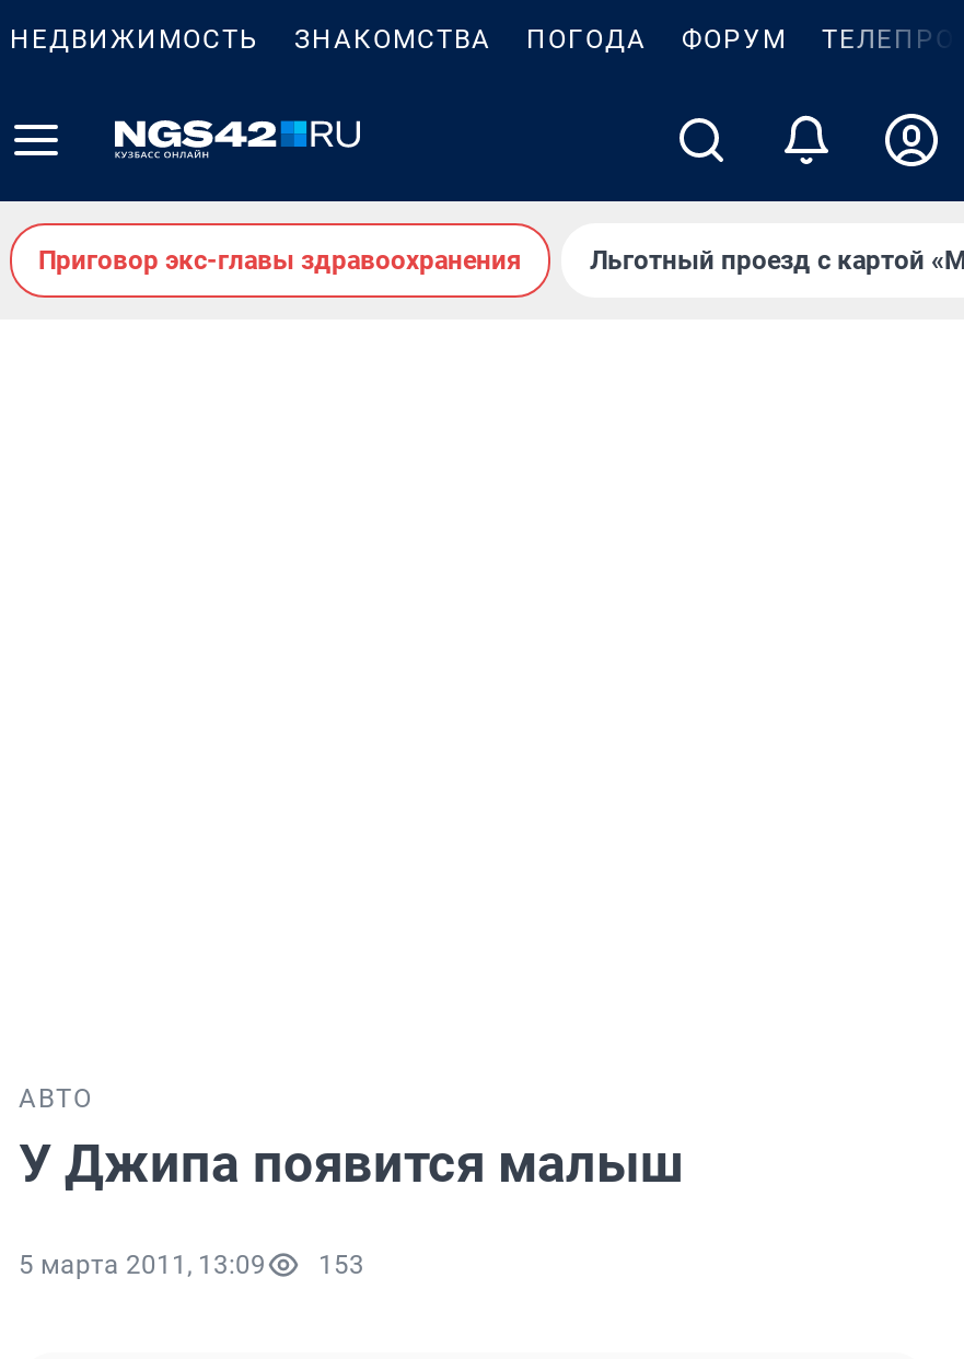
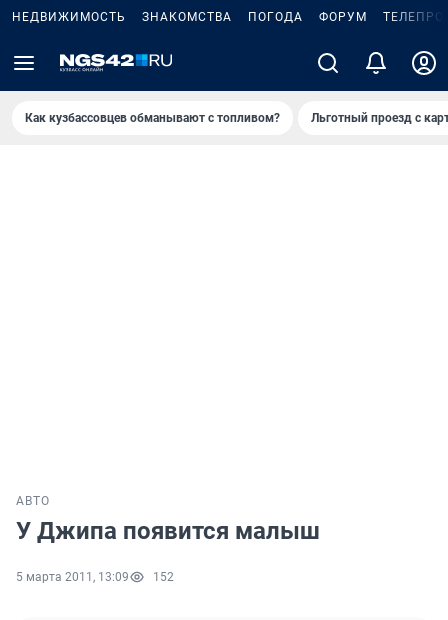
- Приговор экс-главы здравоохранения
+ Как кузбассовцев обманывают с топливом?

- 5 марта 2011, 13:09 153
+ 5 марта 2011, 13:09 152
